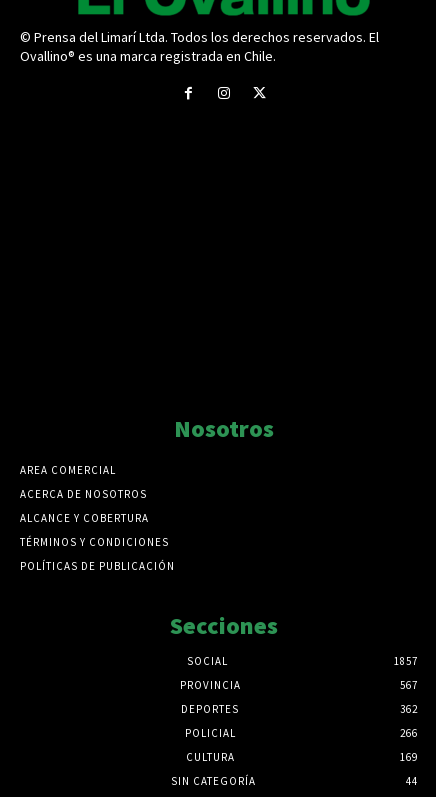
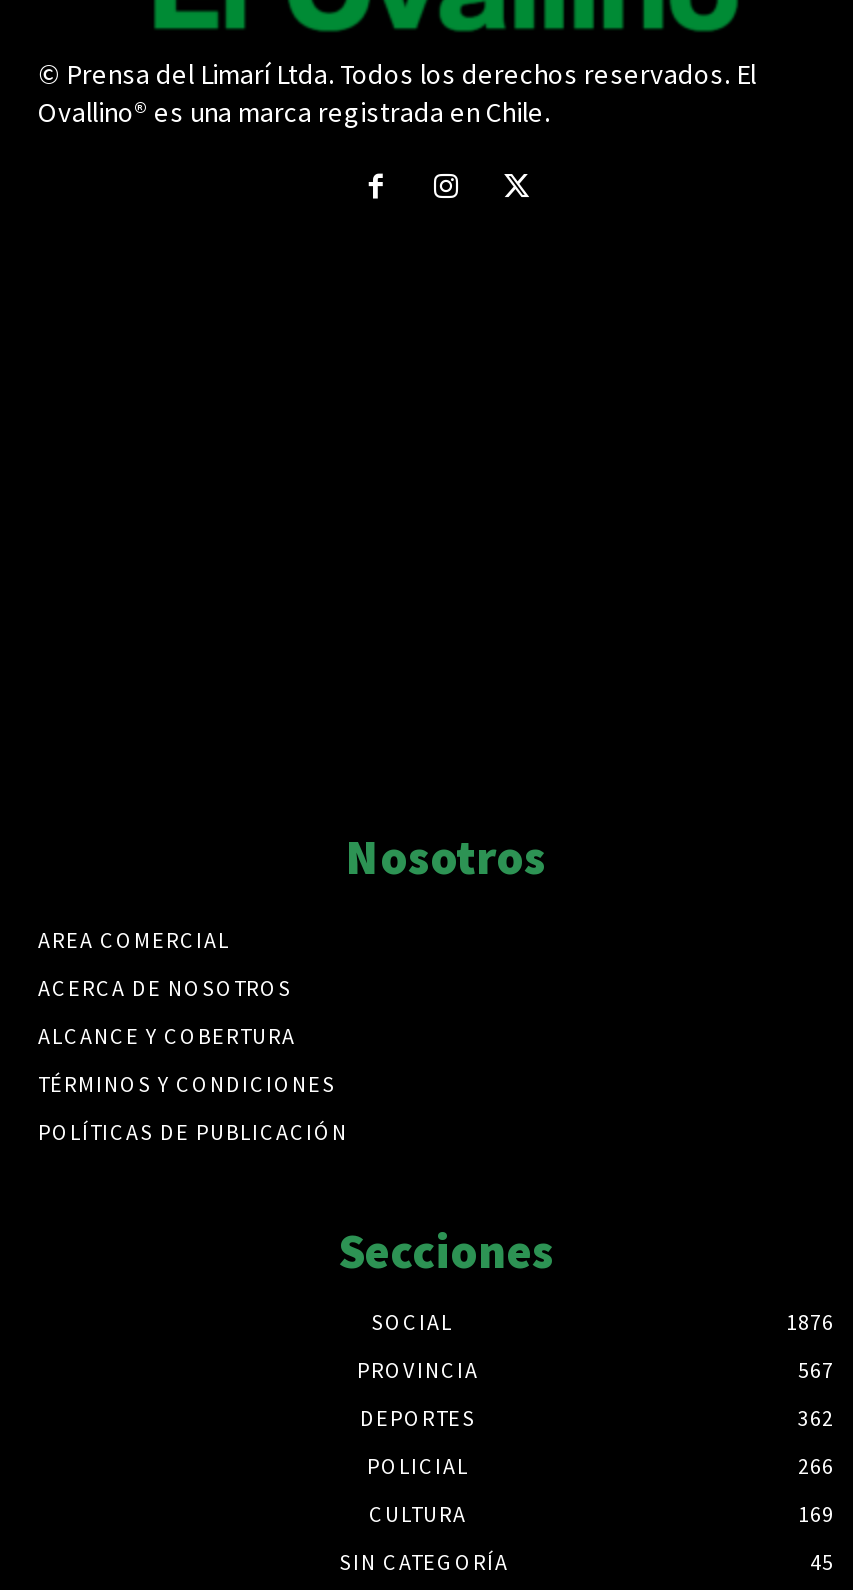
- 1857
+ 1876

- 44
+ 45
